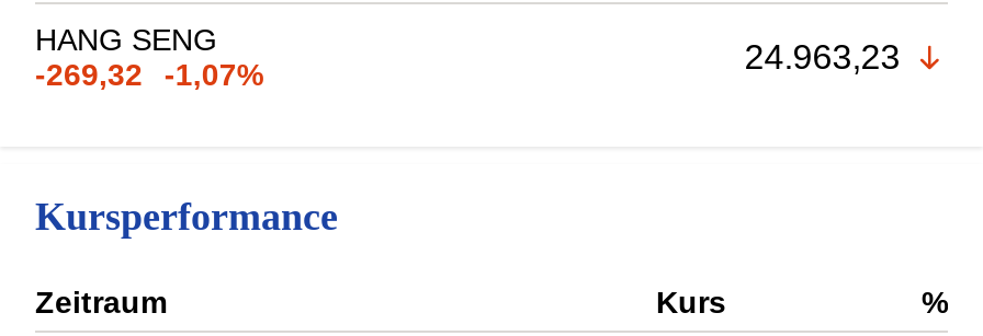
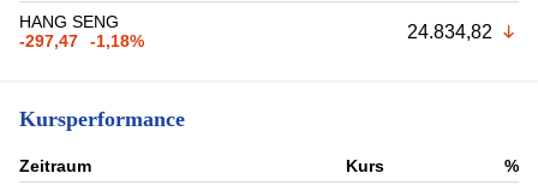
- 24.963,23
+ 24.834,82

- -269,32
+ -297,47

- -1,07%
+ -1,18%
